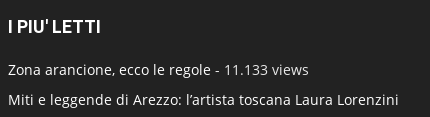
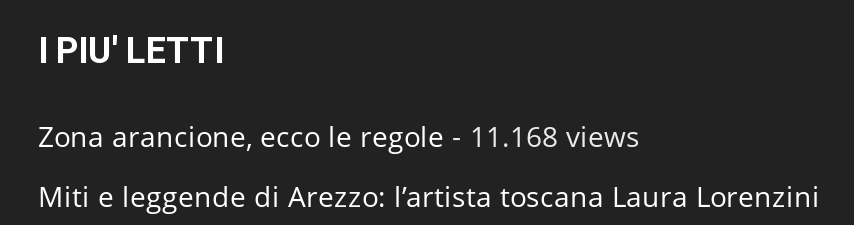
- Zona arancione, ecco le regole - 11.133 views
+ Zona arancione, ecco le regole - 11.168 views
